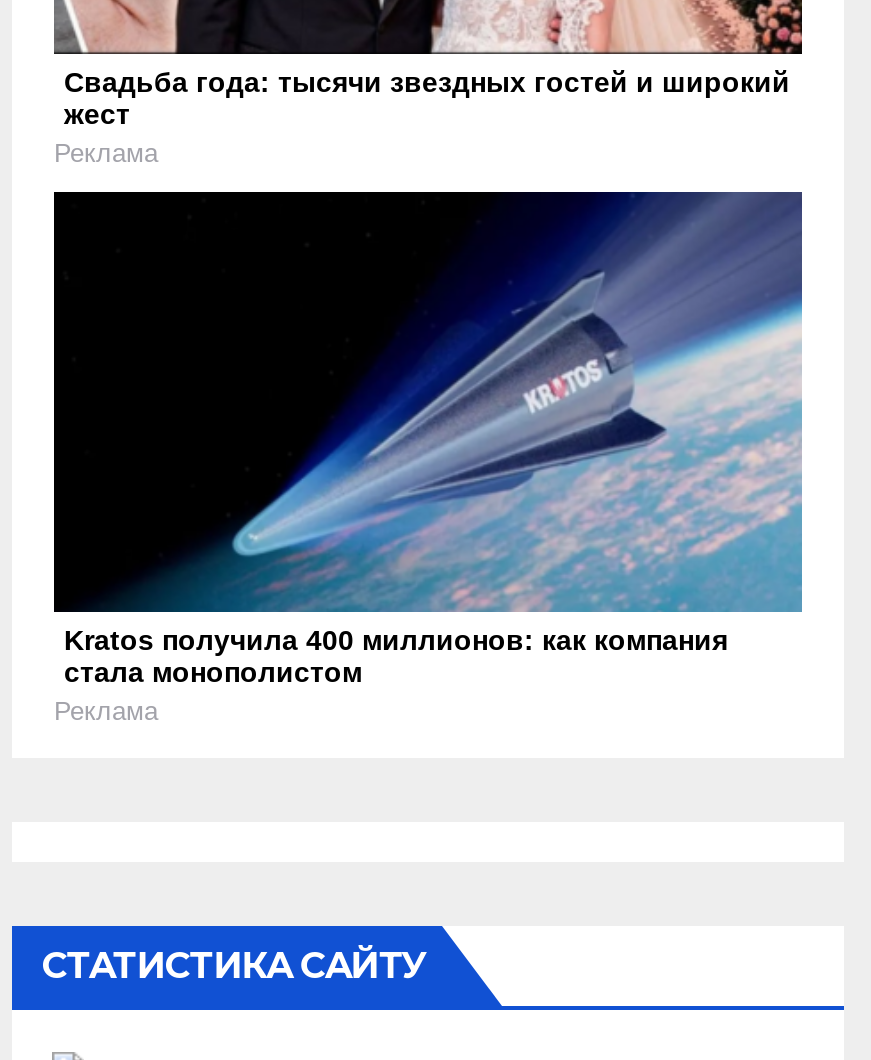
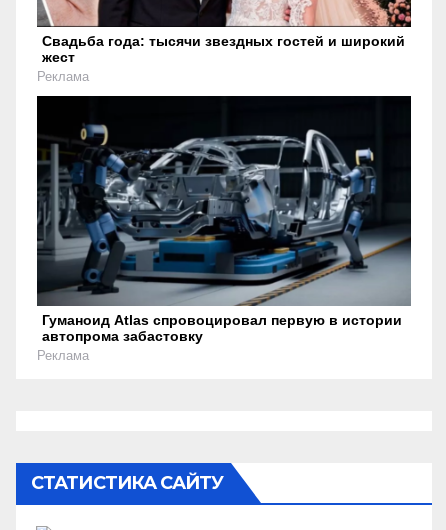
- [image]
- Kratos получила 400 миллионов: как компания
- стала монополистом
+ [image]
+ Гуманоид Atlas спровоцировал первую в истории
+ автопрома забастовку
